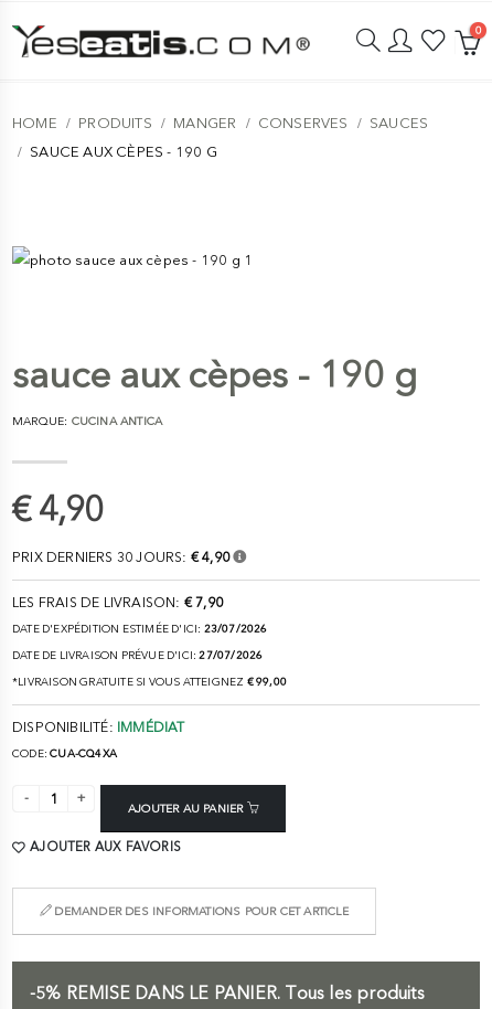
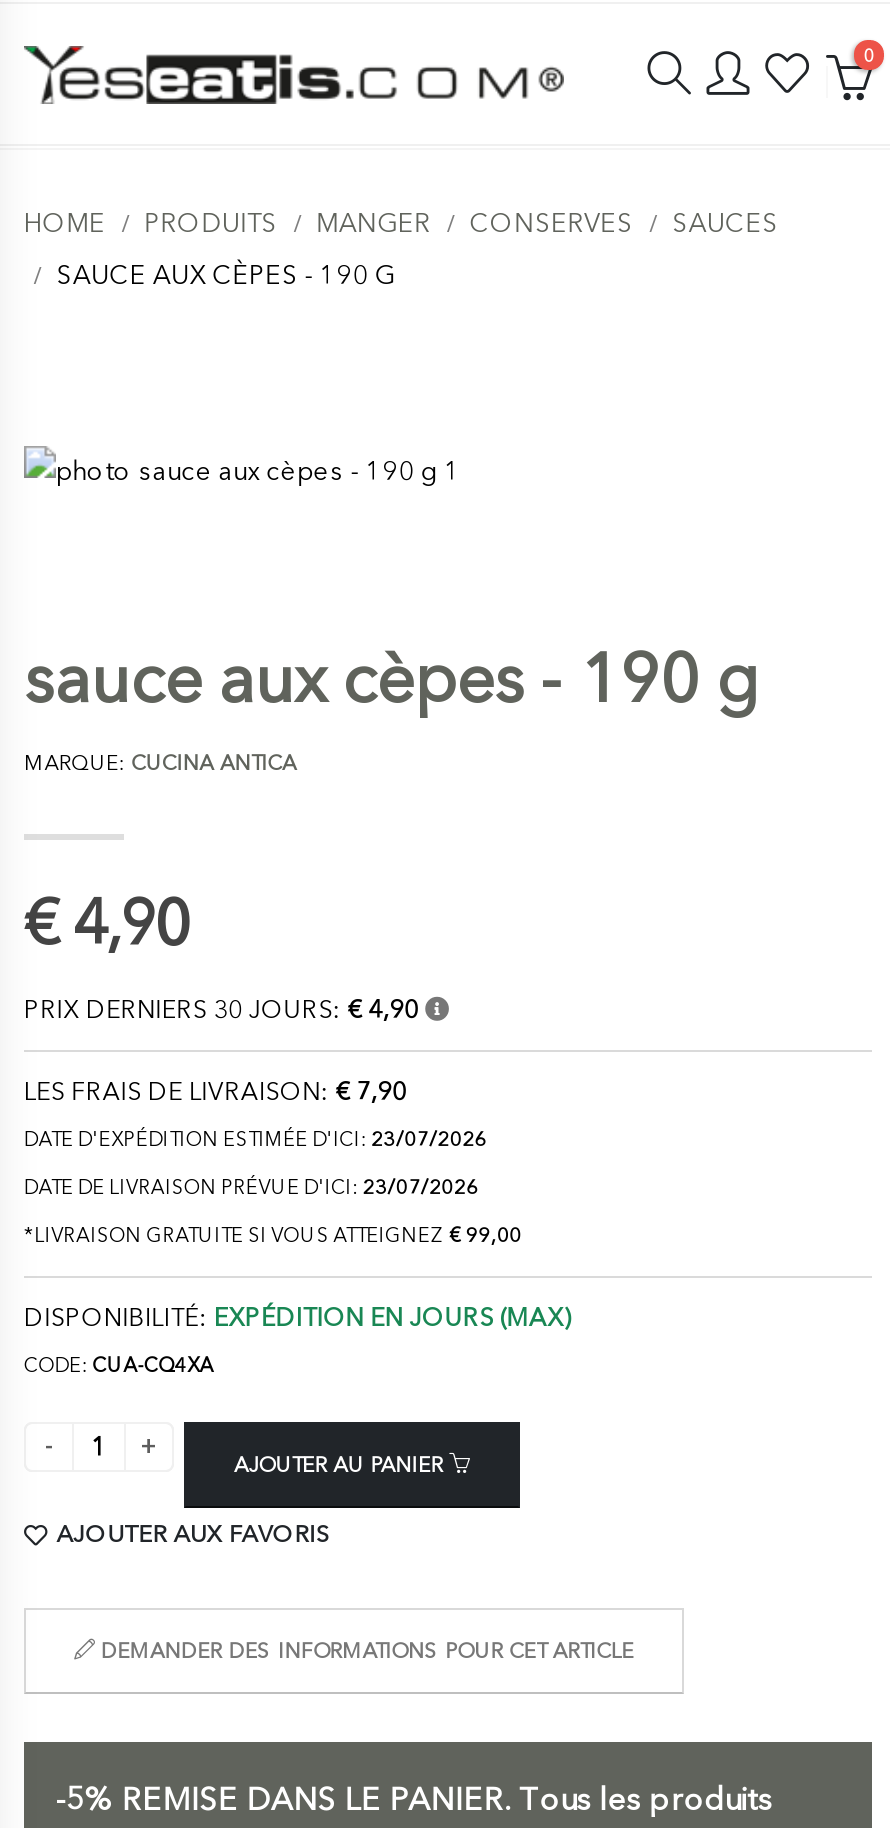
- DATE DE LIVRAISON PRÉVUE D'ICI: 27/07/2026
+ DATE DE LIVRAISON PRÉVUE D'ICI: 23/07/2026

- DISPONIBILITÉ: IMMÉDIAT
+ DISPONIBILITÉ: EXPÉDITION EN JOURS (MAX)
